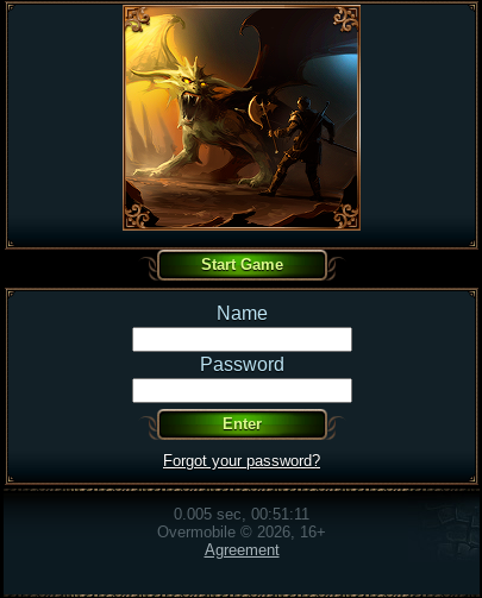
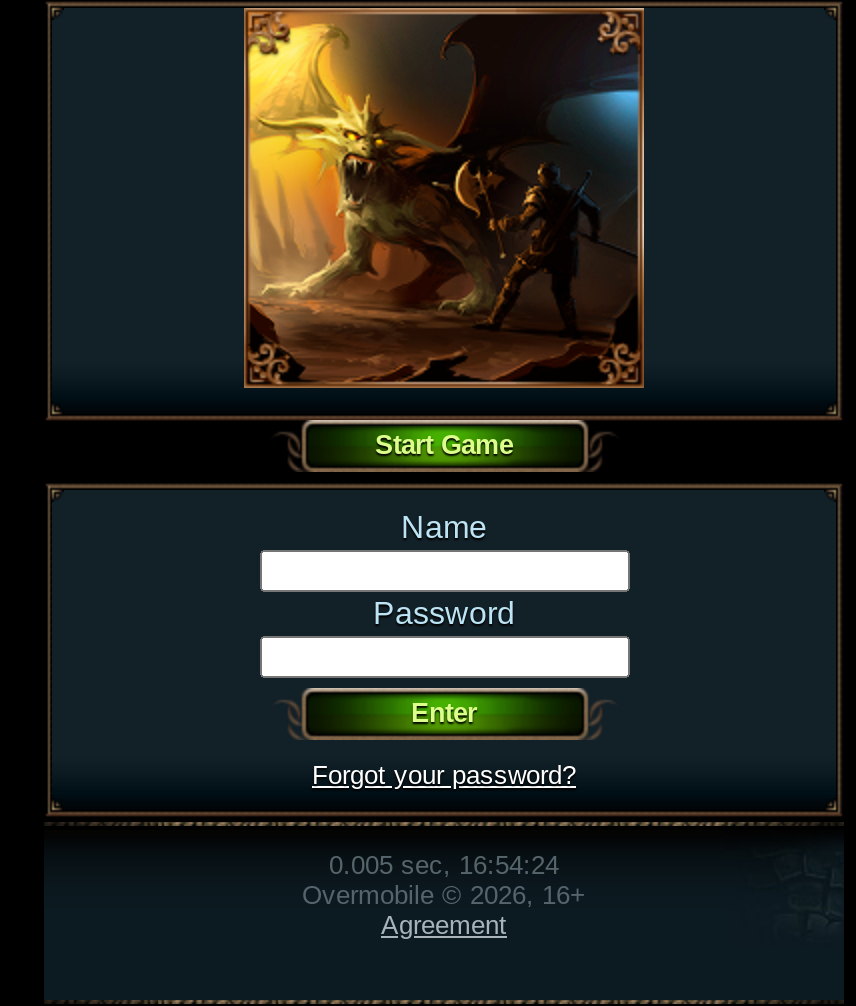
- 0.005 sec, 00:51:11
+ 0.005 sec, 16:54:24
